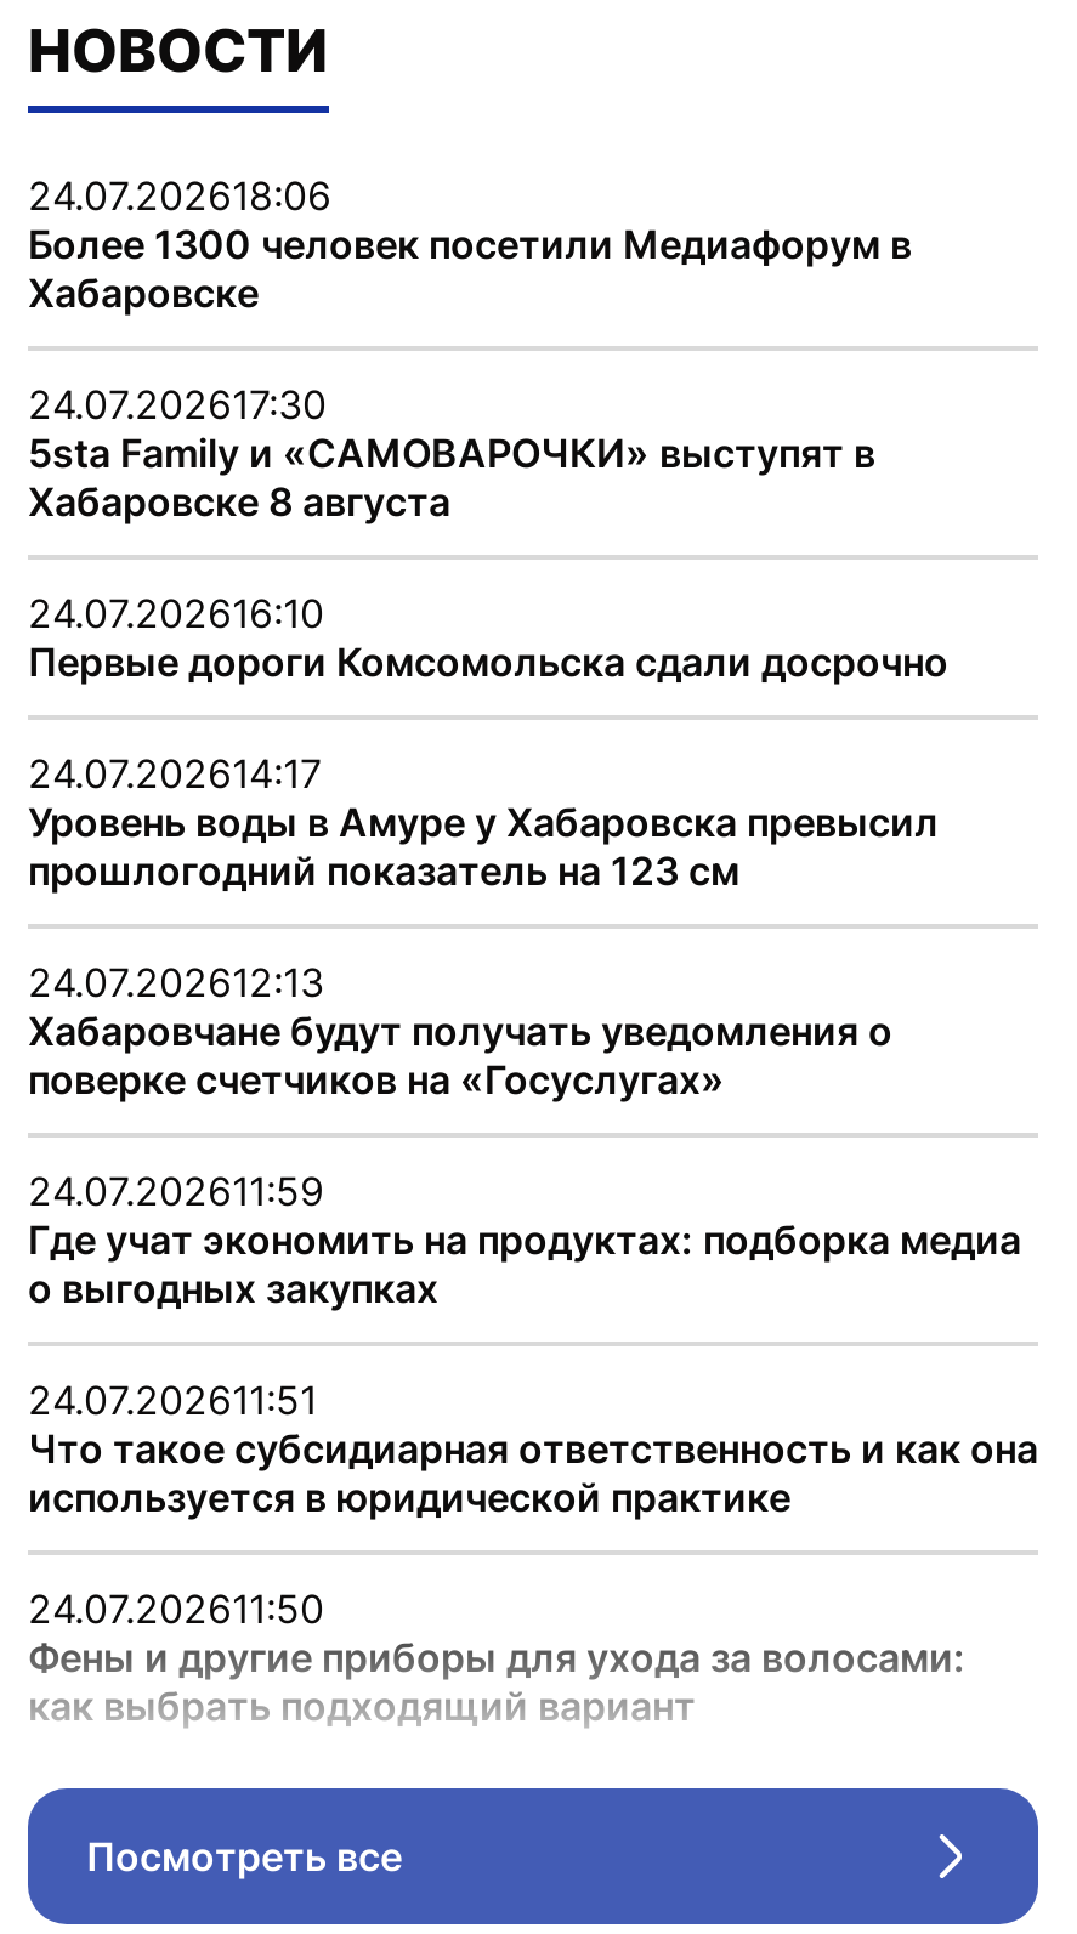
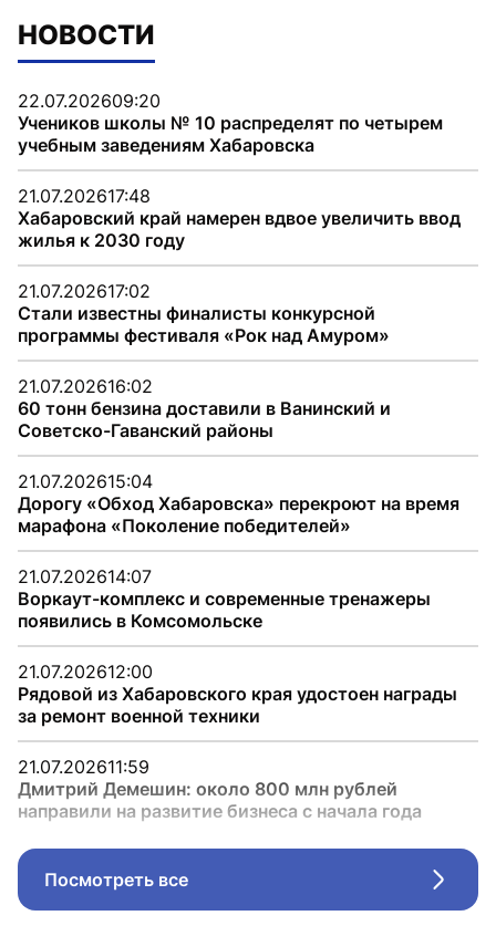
- 24.07.202618:06
- Более 1300 человек посетили Медиафорум в
- Хабаровске
+ 22.07.202609:20
+ Учеников школы № 10 распределят по четырем
+ учебным заведениям Хабаровска

- 24.07.202617:30
- 5sta Family и «САМОВАРОЧКИ» выступят в
- Хабаровске 8 августа
+ 21.07.202617:48
+ Хабаровский край намерен вдвое увеличить ввод
+ жилья к 2030 году

- 24.07.202616:10
- Первые дороги Комсомольска сдали досрочно
+ 21.07.202617:02
+ Стали известны финалисты конкурсной
+ программы фестиваля «Рок над Амуром»

- 24.07.202614:17
- Уровень воды в Амуре у Хабаровска превысил
- прошлогодний показатель на 123 см
+ 21.07.202616:02
+ 60 тонн бензина доставили в Ванинский и
+ Советско-Гаванский районы

- 24.07.202612:13
- Хабаровчане будут получать уведомления о
- поверке счетчиков на «Госуслугах»
+ 21.07.202615:04
+ Дорогу «Обход Хабаровска» перекроют на время
+ марафона «Поколение победителей»

- 24.07.202611:59
- Где учат экономить на продуктах: подборка медиа
- о выгодных закупках
+ 21.07.202614:07
+ Воркаут-комплекс и современные тренажеры
+ появились в Комсомольске

- 24.07.202611:51
- Что такое субсидиарная ответственность и как она
- используется в юридической практике
+ 21.07.202612:00
+ Рядовой из Хабаровского края удостоен награды
+ за ремонт военной техники

- 24.07.202611:50
- Фены и другие приборы для ухода за волосами:
- как выбрать подходящий вариант
+ 21.07.202611:59
+ Дмитрий Демешин: около 800 млн рублей
+ направили на развитие бизнеса с начала года
